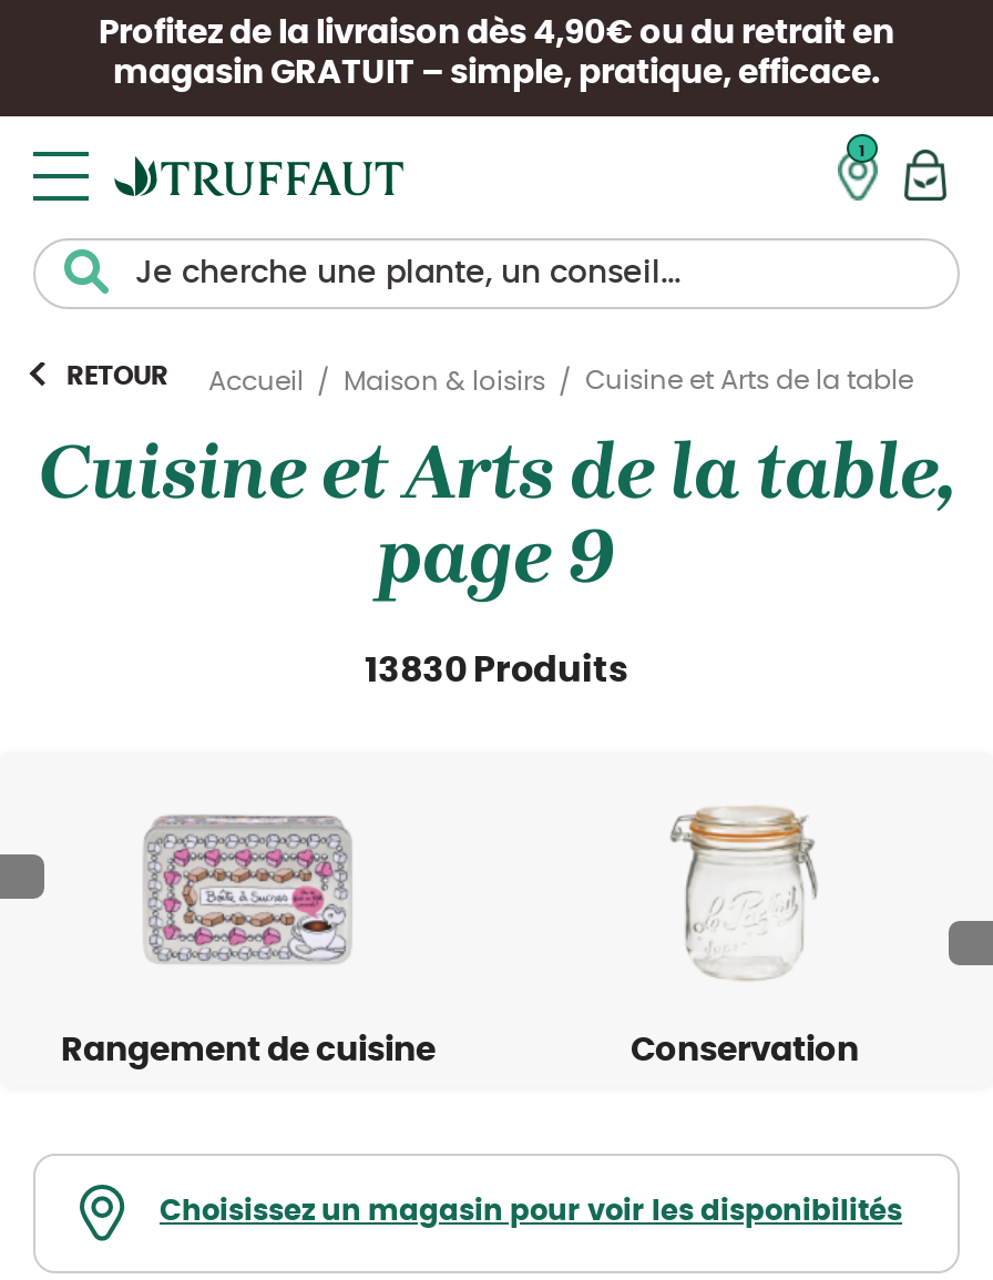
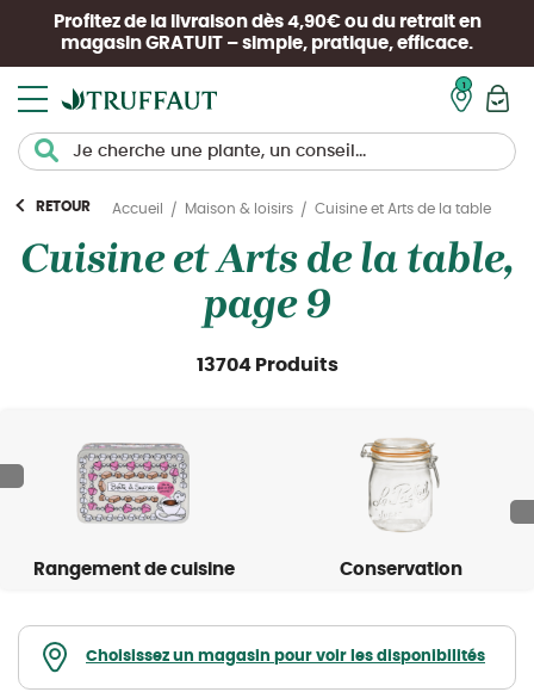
- 13830 Produits
+ 13704 Produits
